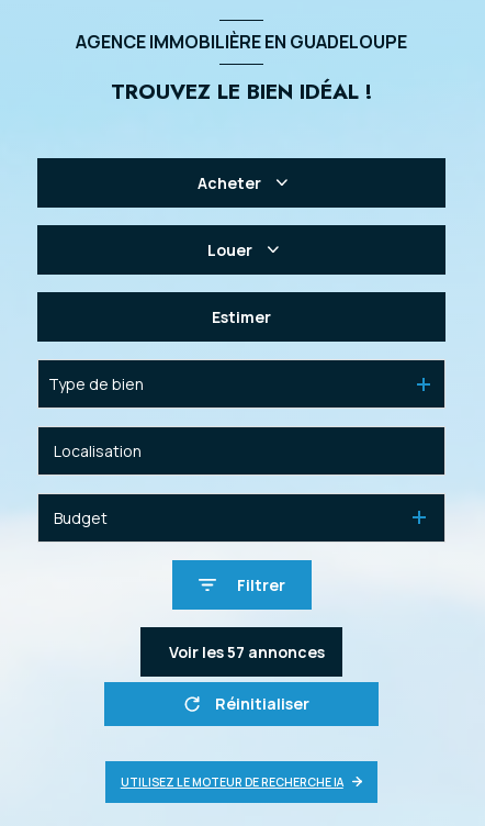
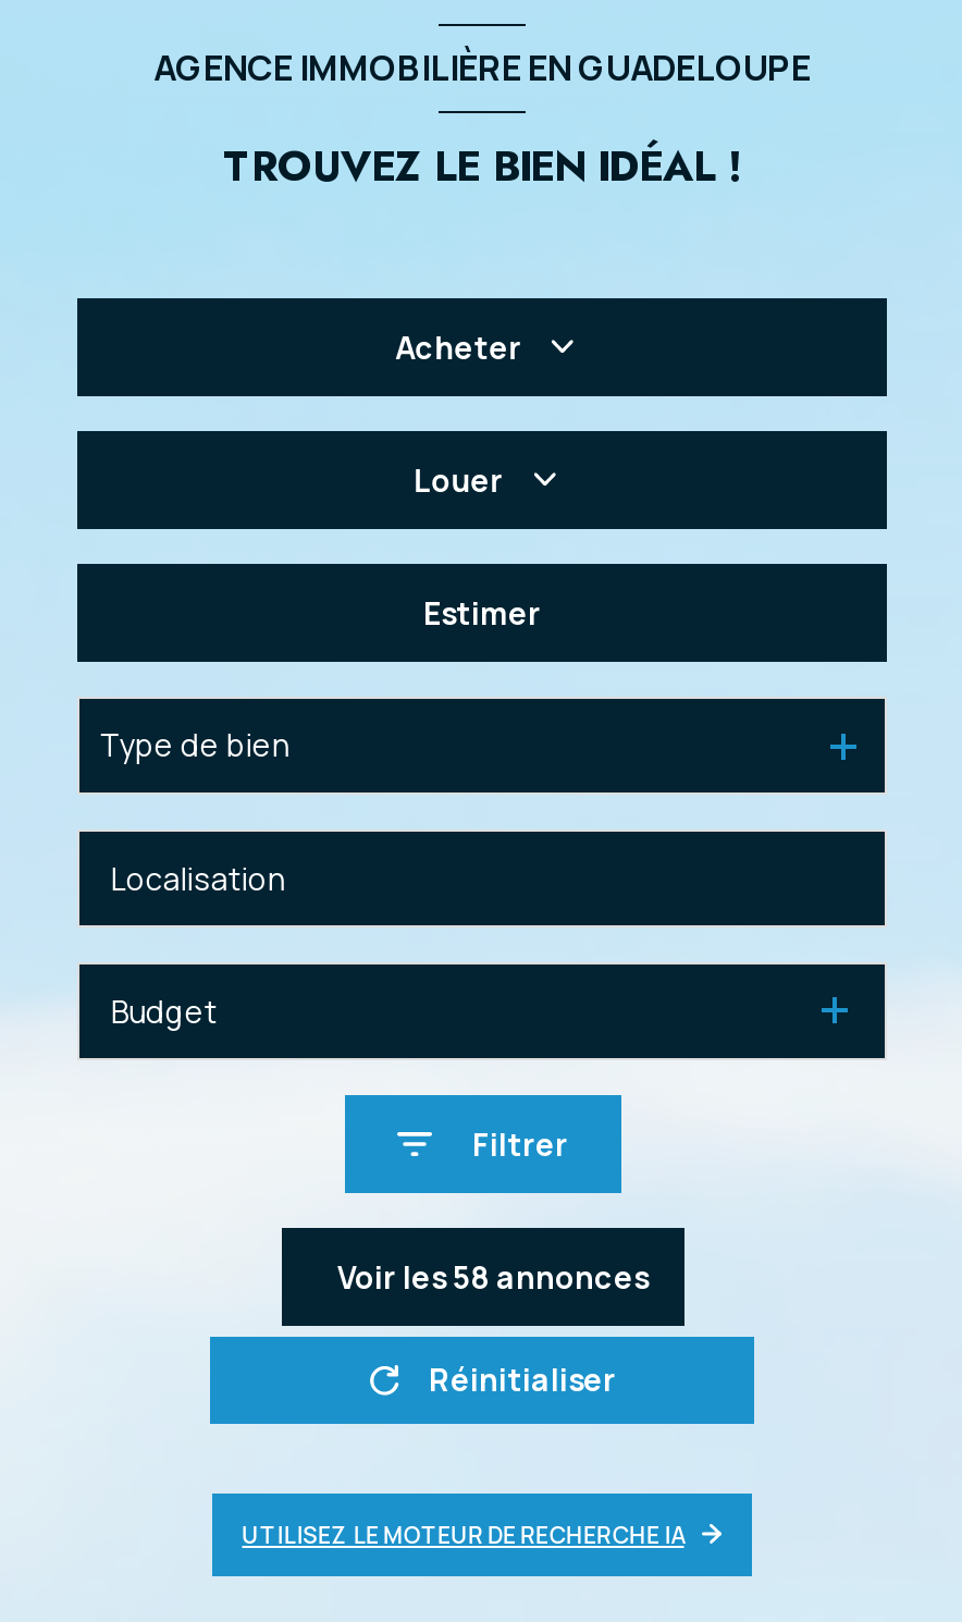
- Voir les57 annonces
+ Voir les58 annonces
